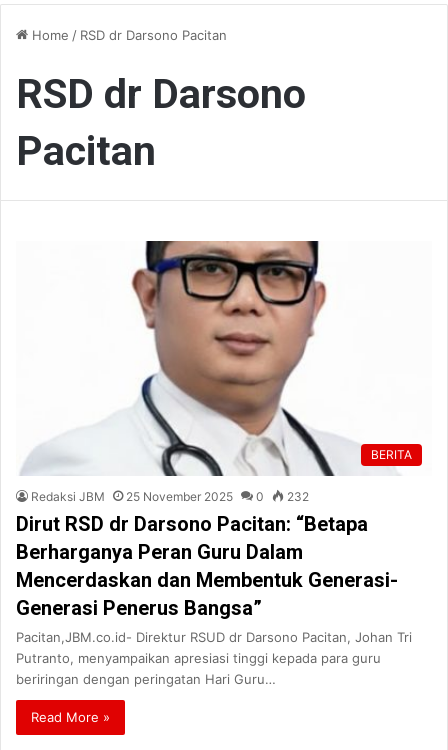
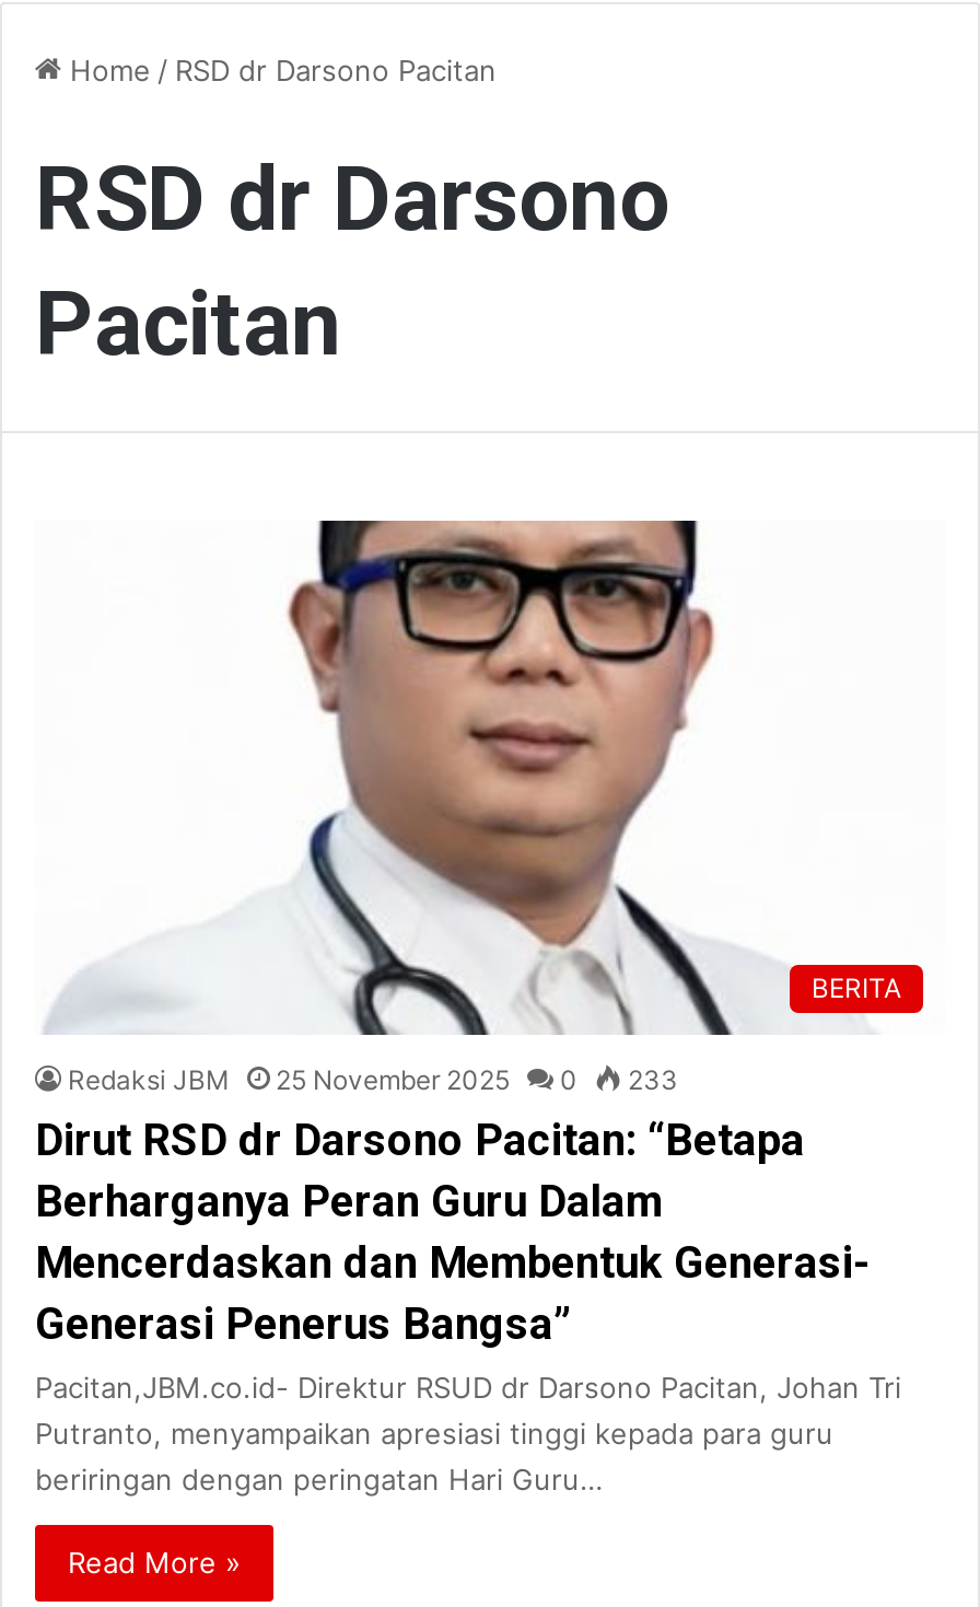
- Redaksi JBM 25 November 2025 0 232
+ Redaksi JBM 25 November 2025 0 233
